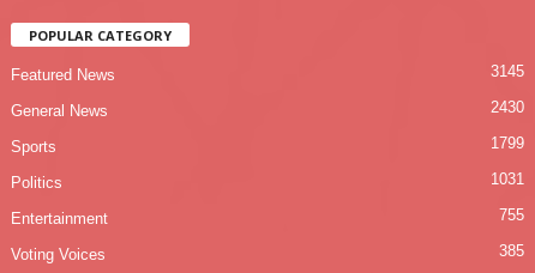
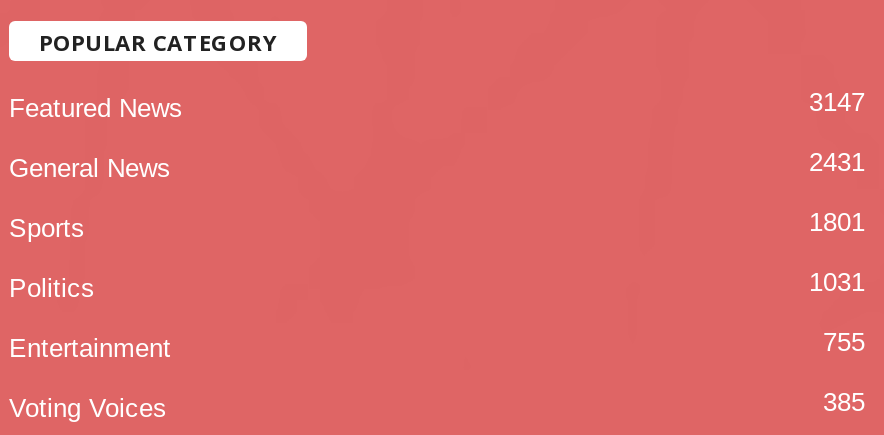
- 3145
+ 3147

- 2430
+ 2431

- 1799
+ 1801
